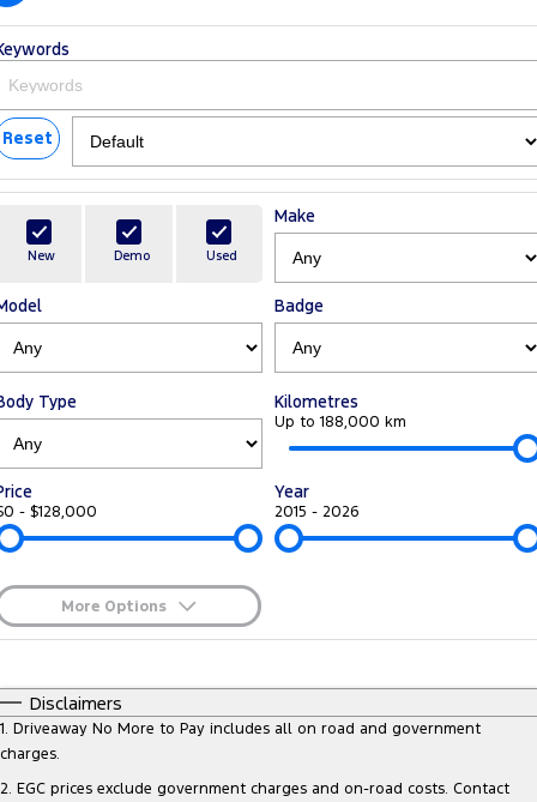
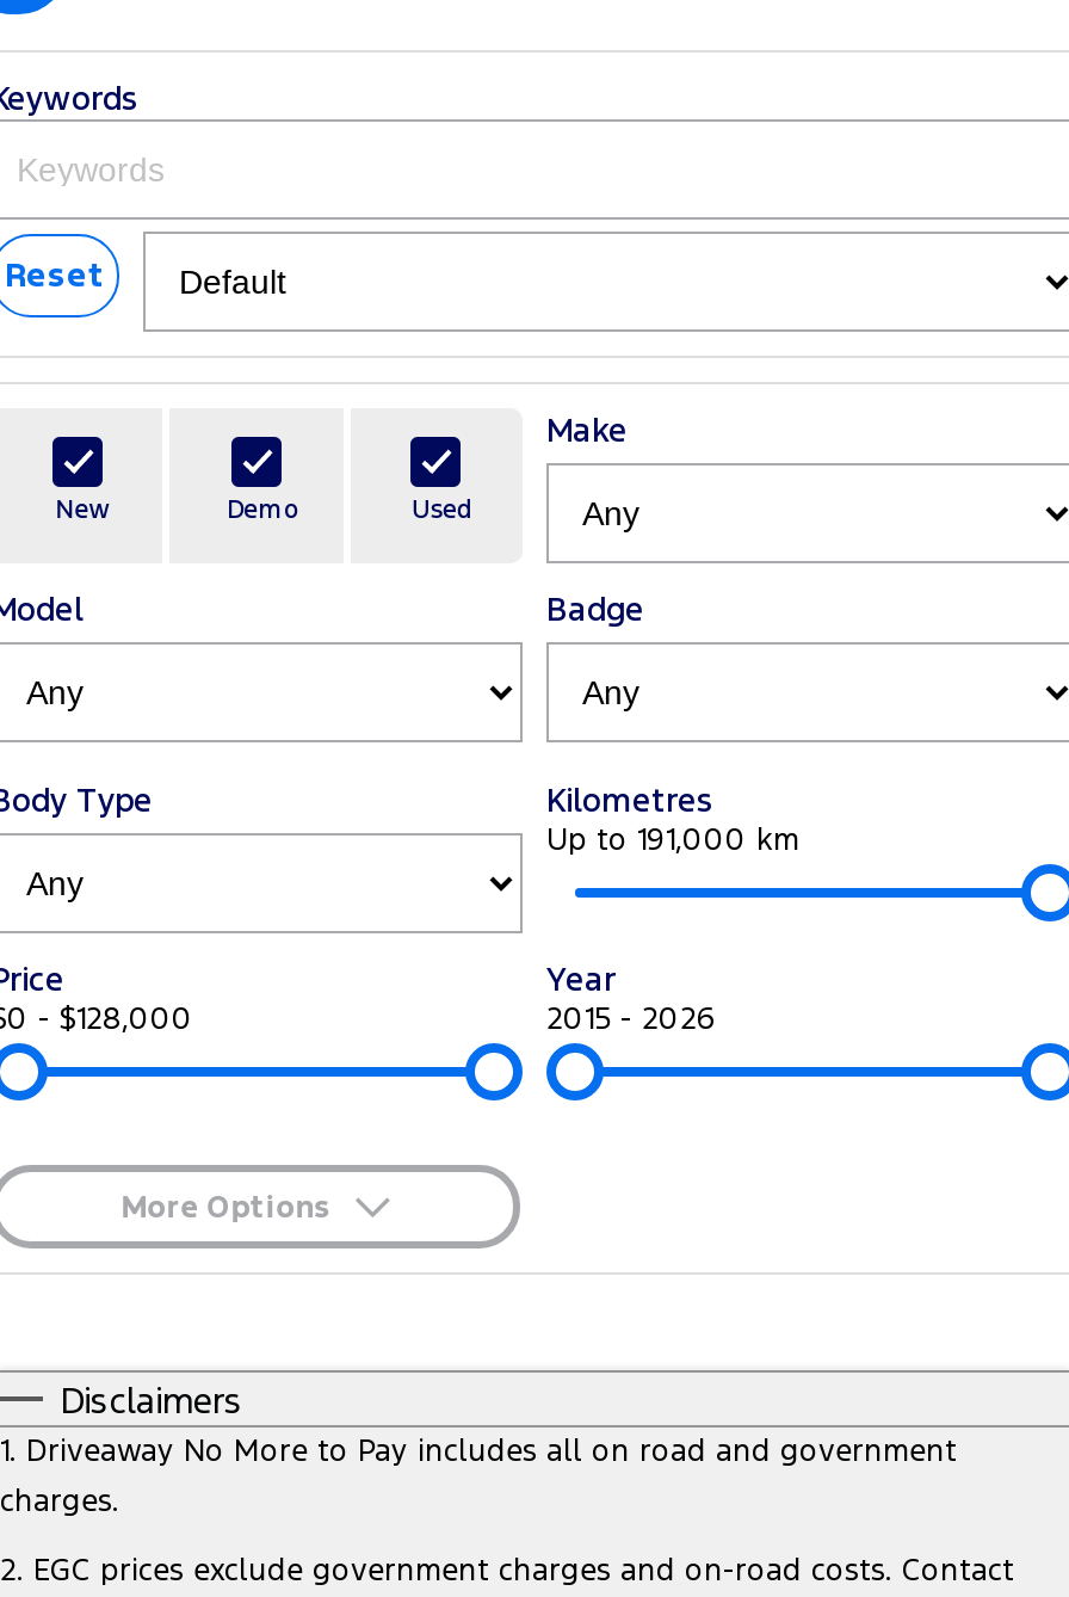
- Up to 188,000 km
+ Up to 191,000 km
